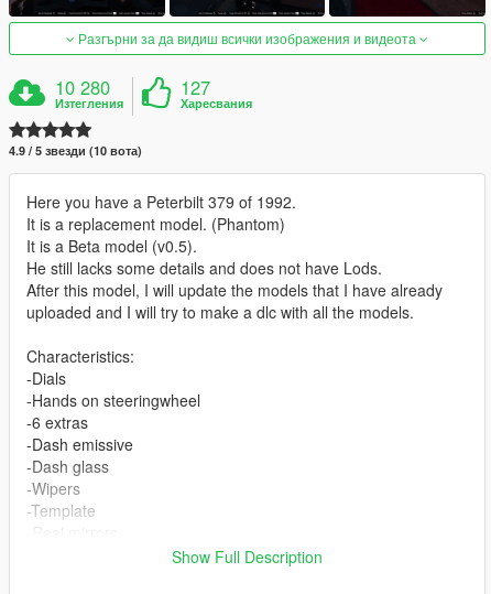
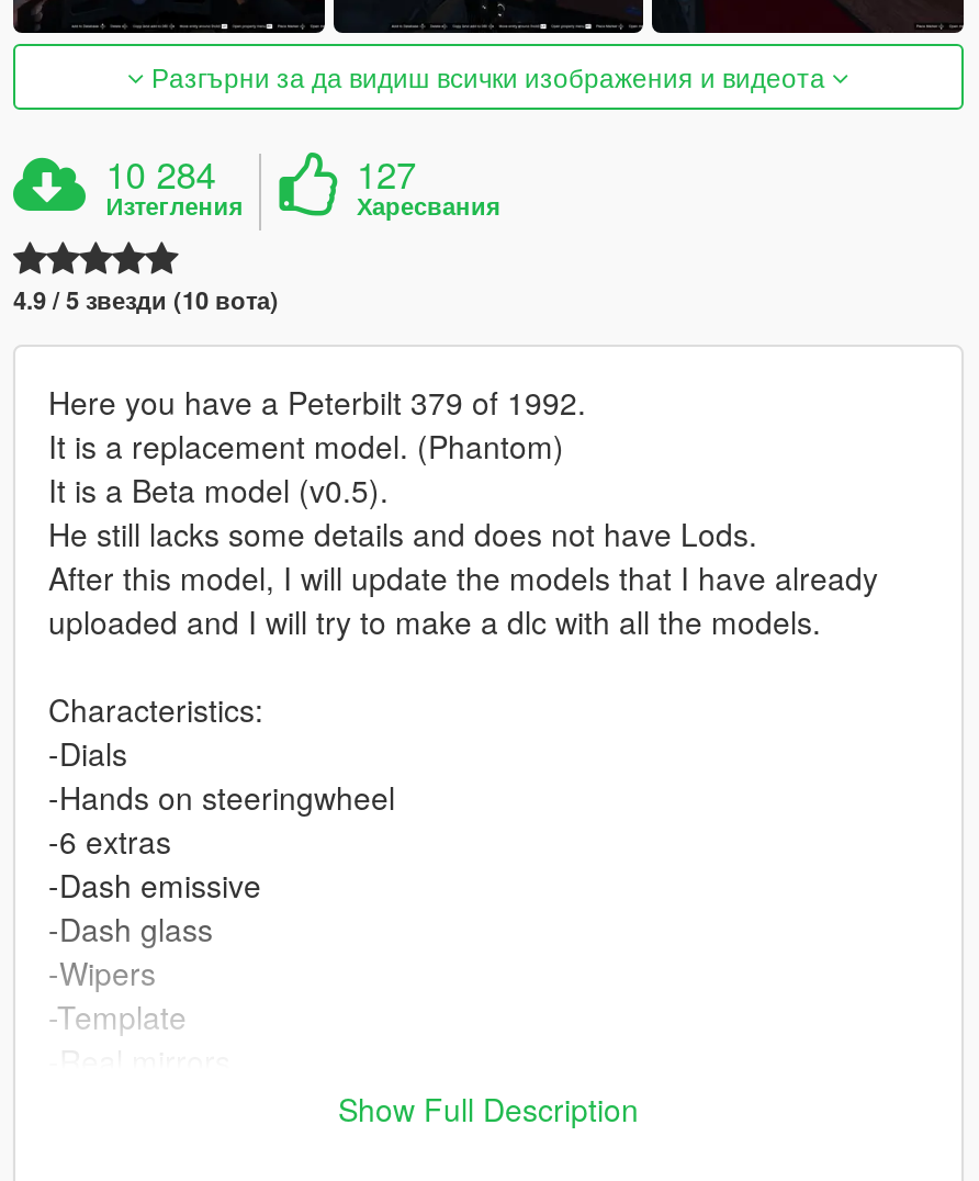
- 10 280
+ 10 284
